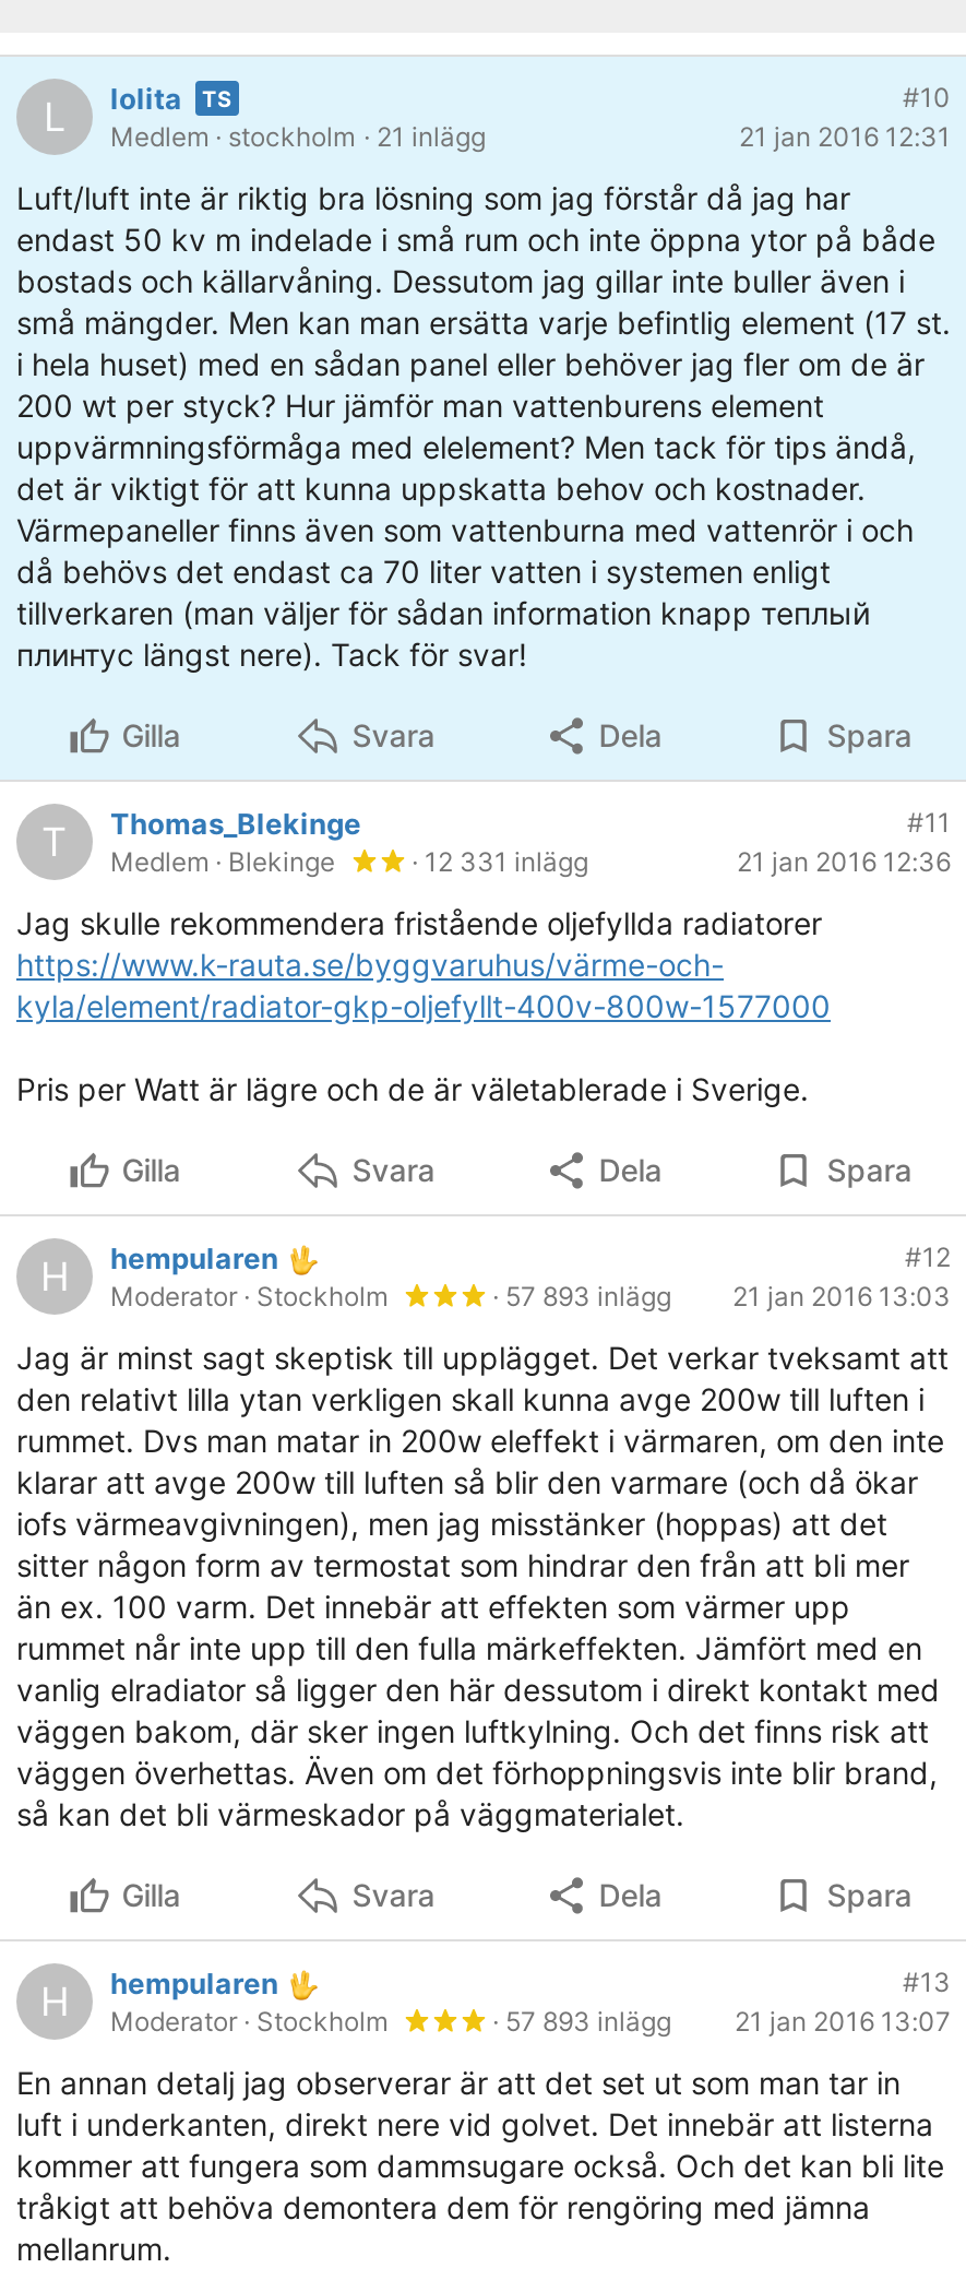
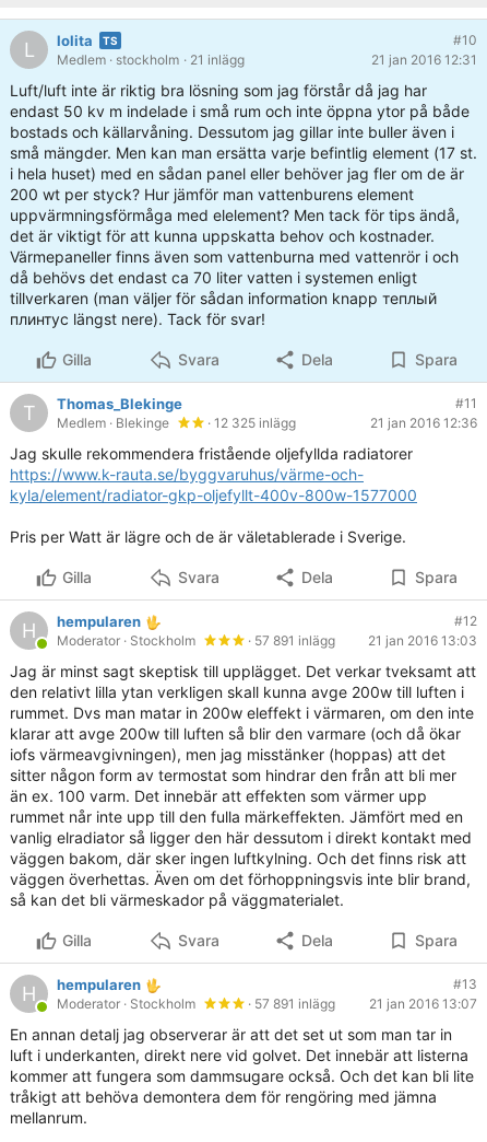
- · 12 331 inlägg
+ · 12 325 inlägg

- · 57 893 inlägg 21 jan 2016 13:03
+ · 57 891 inlägg 21 jan 2016 13:03

- · 57 893 inlägg
+ · 57 891 inlägg
